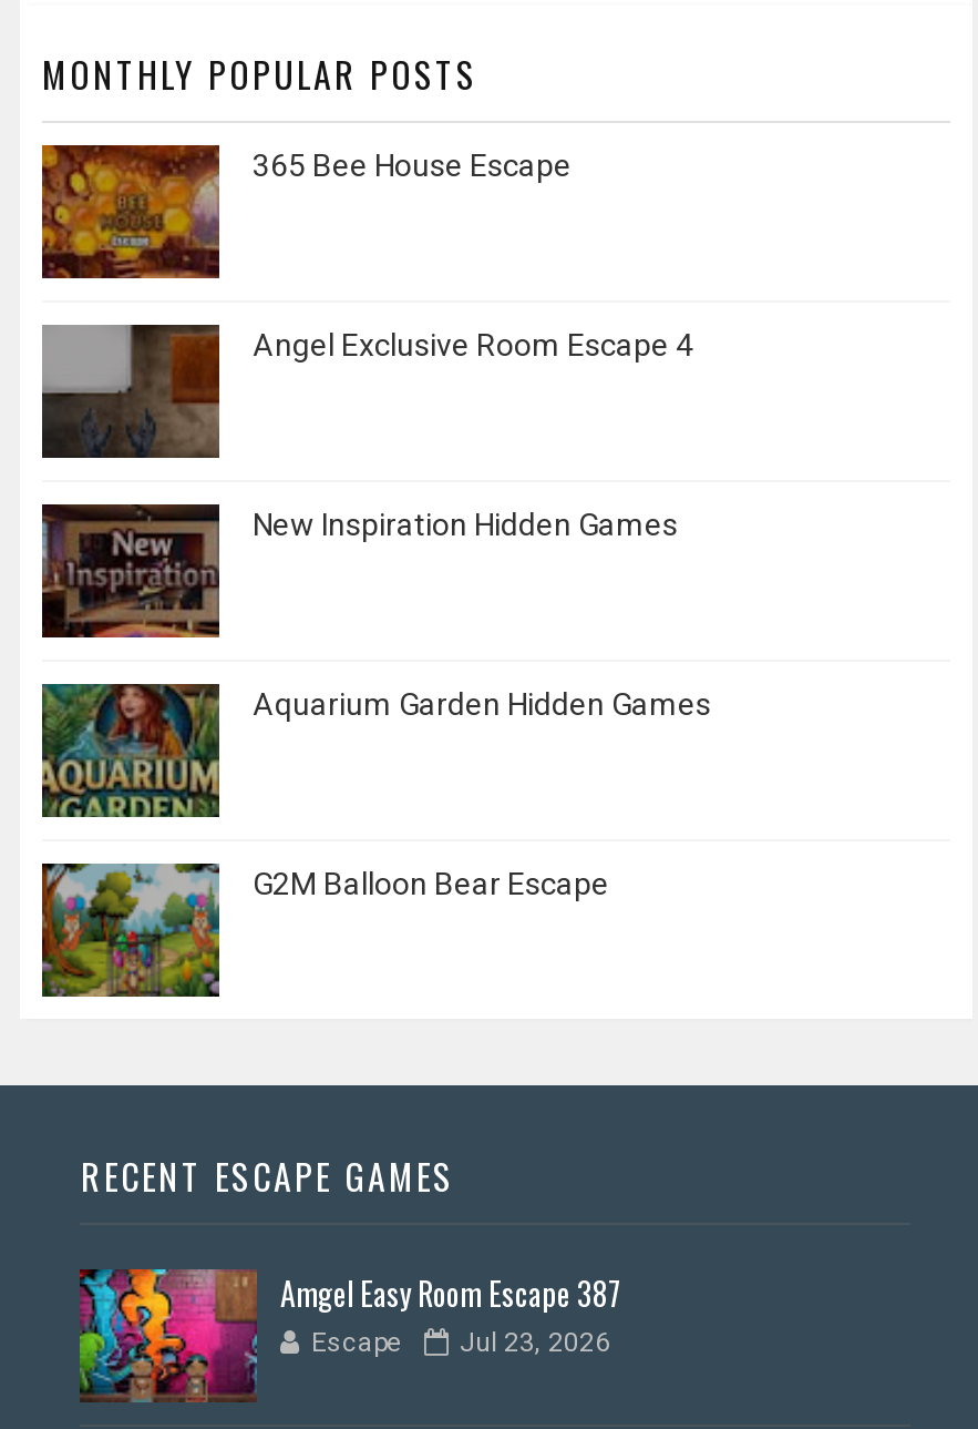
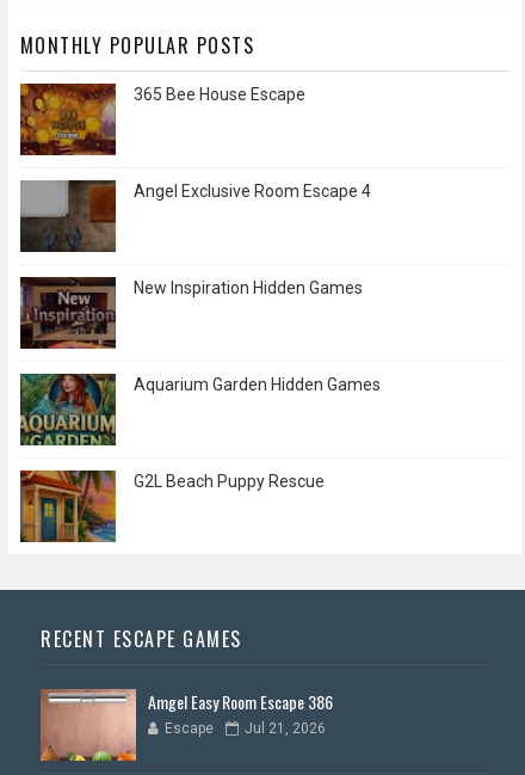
- [image]
- G2M Balloon Bear Escape
+ [image]
+ G2L Beach Puppy Rescue

- [image]
- Amgel Easy Room Escape 387
+ [image]
+ Amgel Easy Room Escape 386

- Escape Jul 23, 2026
+ Escape Jul 21, 2026
